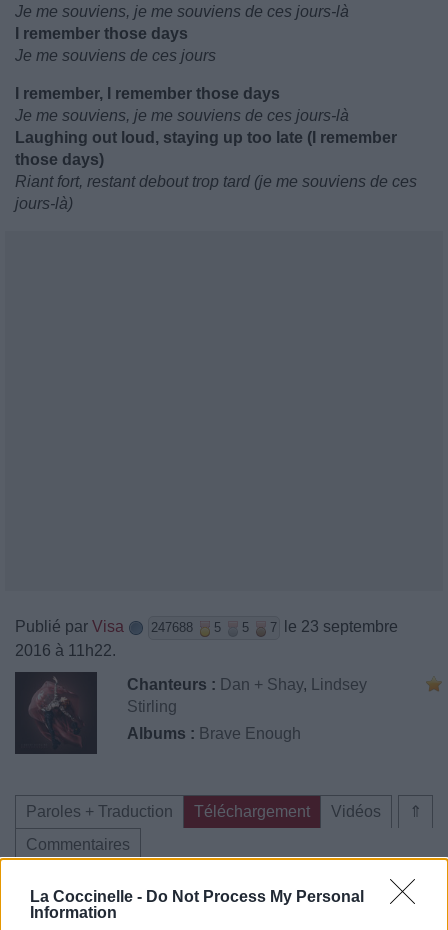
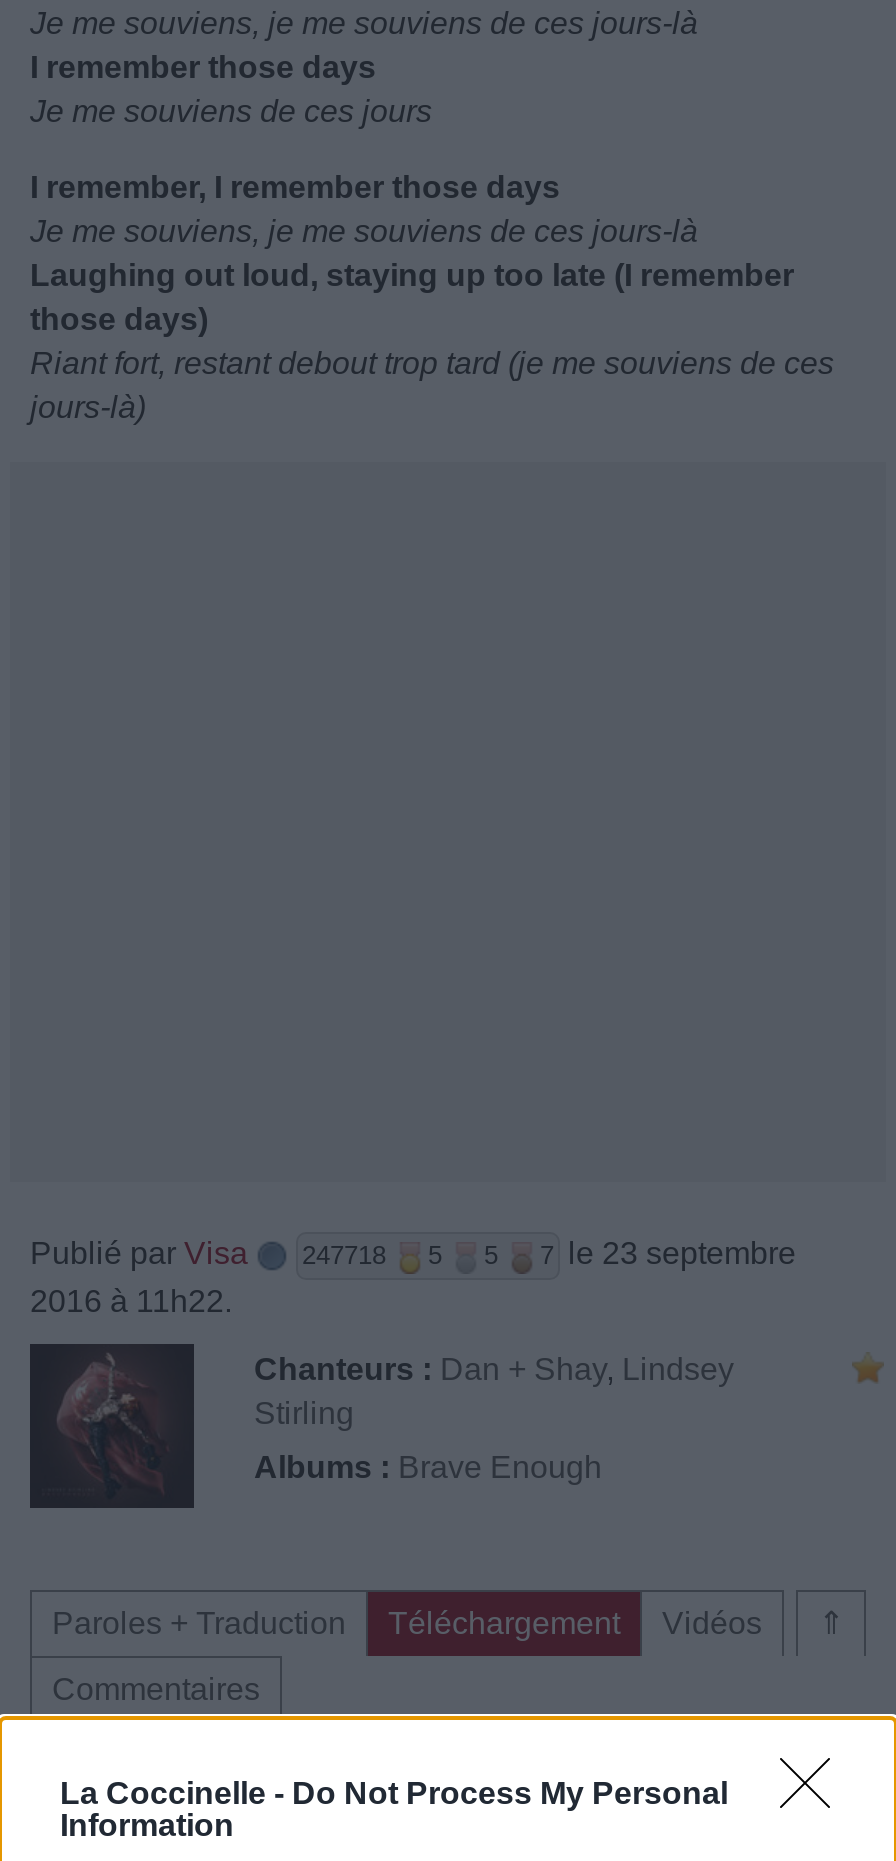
- Publié par Visa 247688 5 5 7 le 23 septembre
+ Publié par Visa 247718 5 5 7 le 23 septembre
